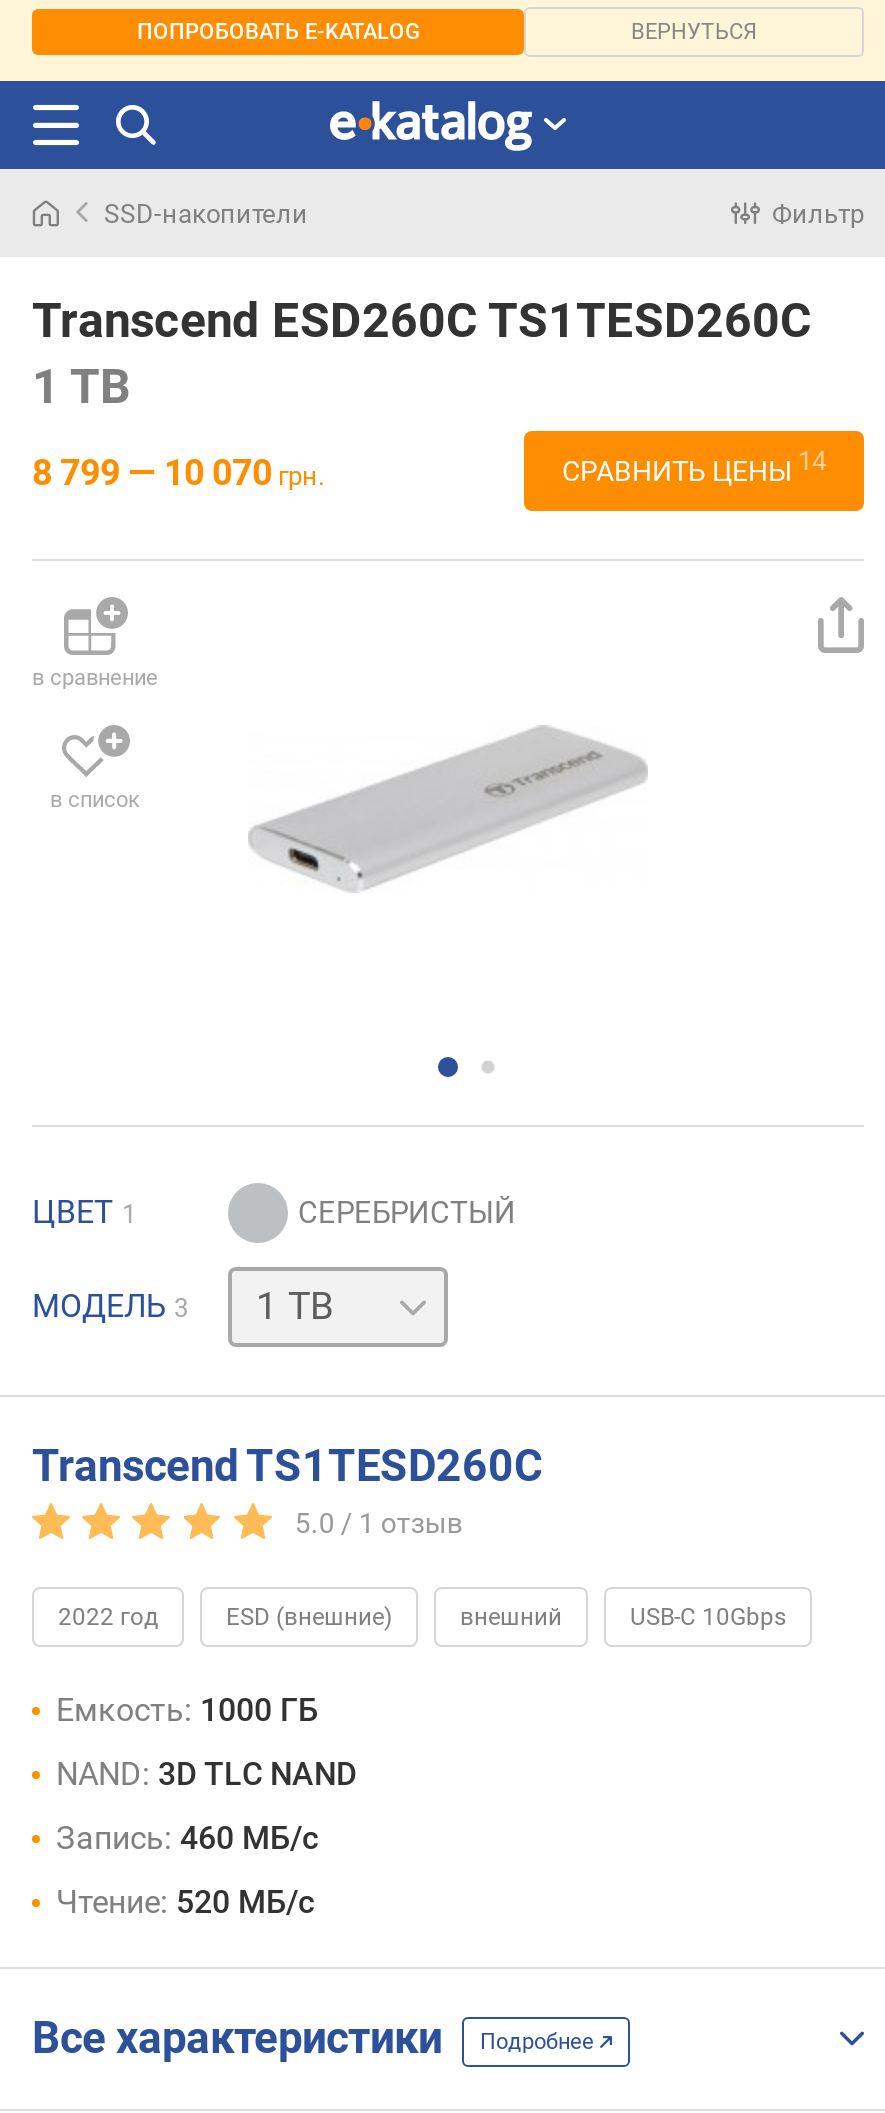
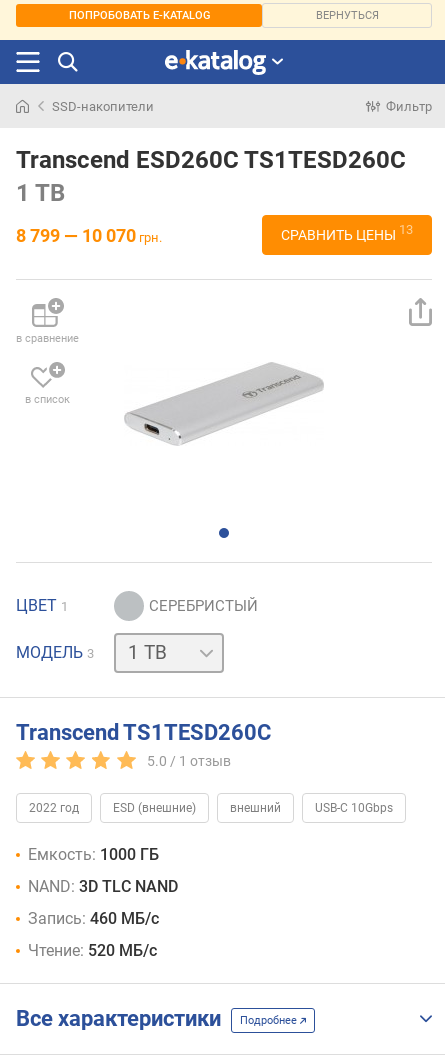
- СРАВНИТЬ ЦЕНЫ 14
+ СРАВНИТЬ ЦЕНЫ 13
